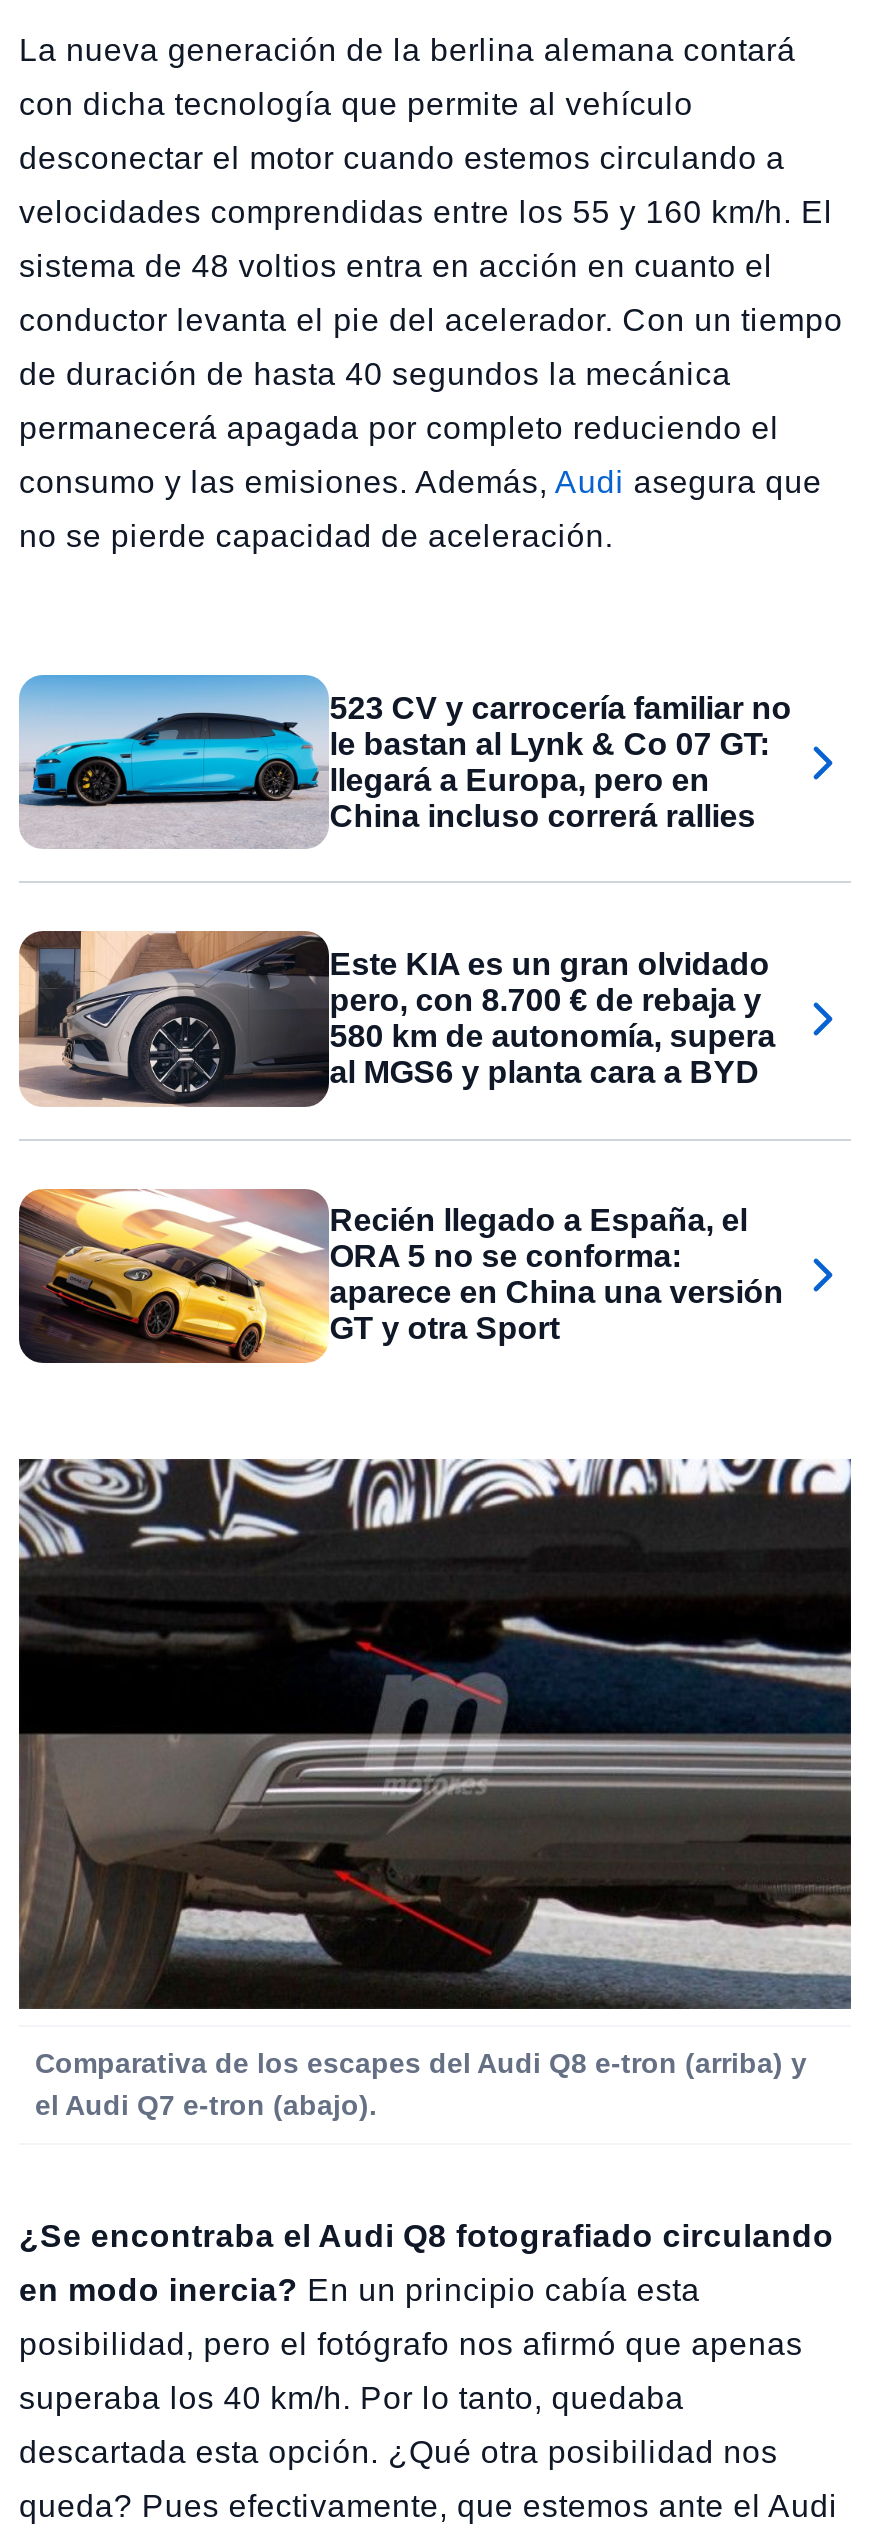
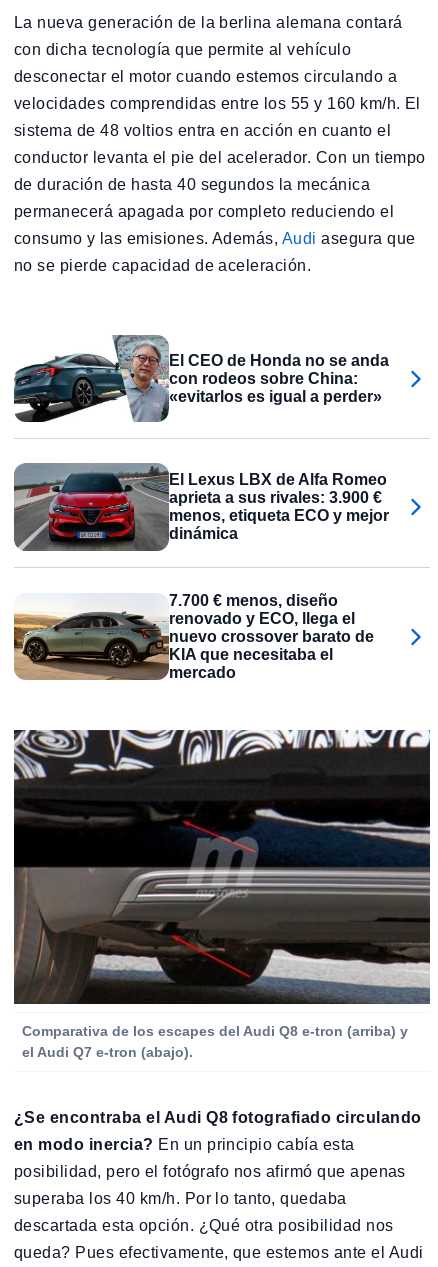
- [image]
- 523 CV y carrocería familiar no
- le bastan al Lynk & Co 07 GT:
- llegará a Europa, pero en
- China incluso correrá rallies
+ [image]
+ El CEO de Honda no se anda
+ con rodeos sobre China:
+ «evitarlos es igual a perder»

- [image]
- Este KIA es un gran olvidado
- pero, con 8.700 € de rebaja y
- 580 km de autonomía, supera
- al MGS6 y planta cara a BYD
+ [image]
+ El Lexus LBX de Alfa Romeo
+ aprieta a sus rivales: 3.900 €
+ menos, etiqueta ECO y mejor
+ dinámica

- [image]
- Recién llegado a España, el
- ORA 5 no se conforma:
- aparece en China una versión
- GT y otra Sport
+ [image]
+ 7.700 € menos, diseño
+ renovado y ECO, llega el
+ nuevo crossover barato de
+ KIA que necesitaba el
+ mercado
